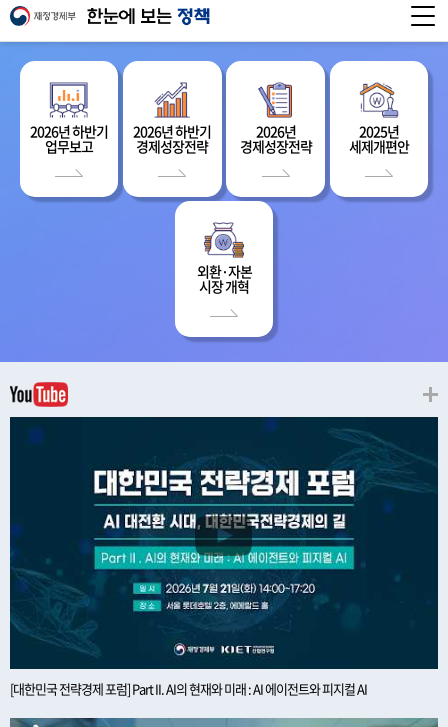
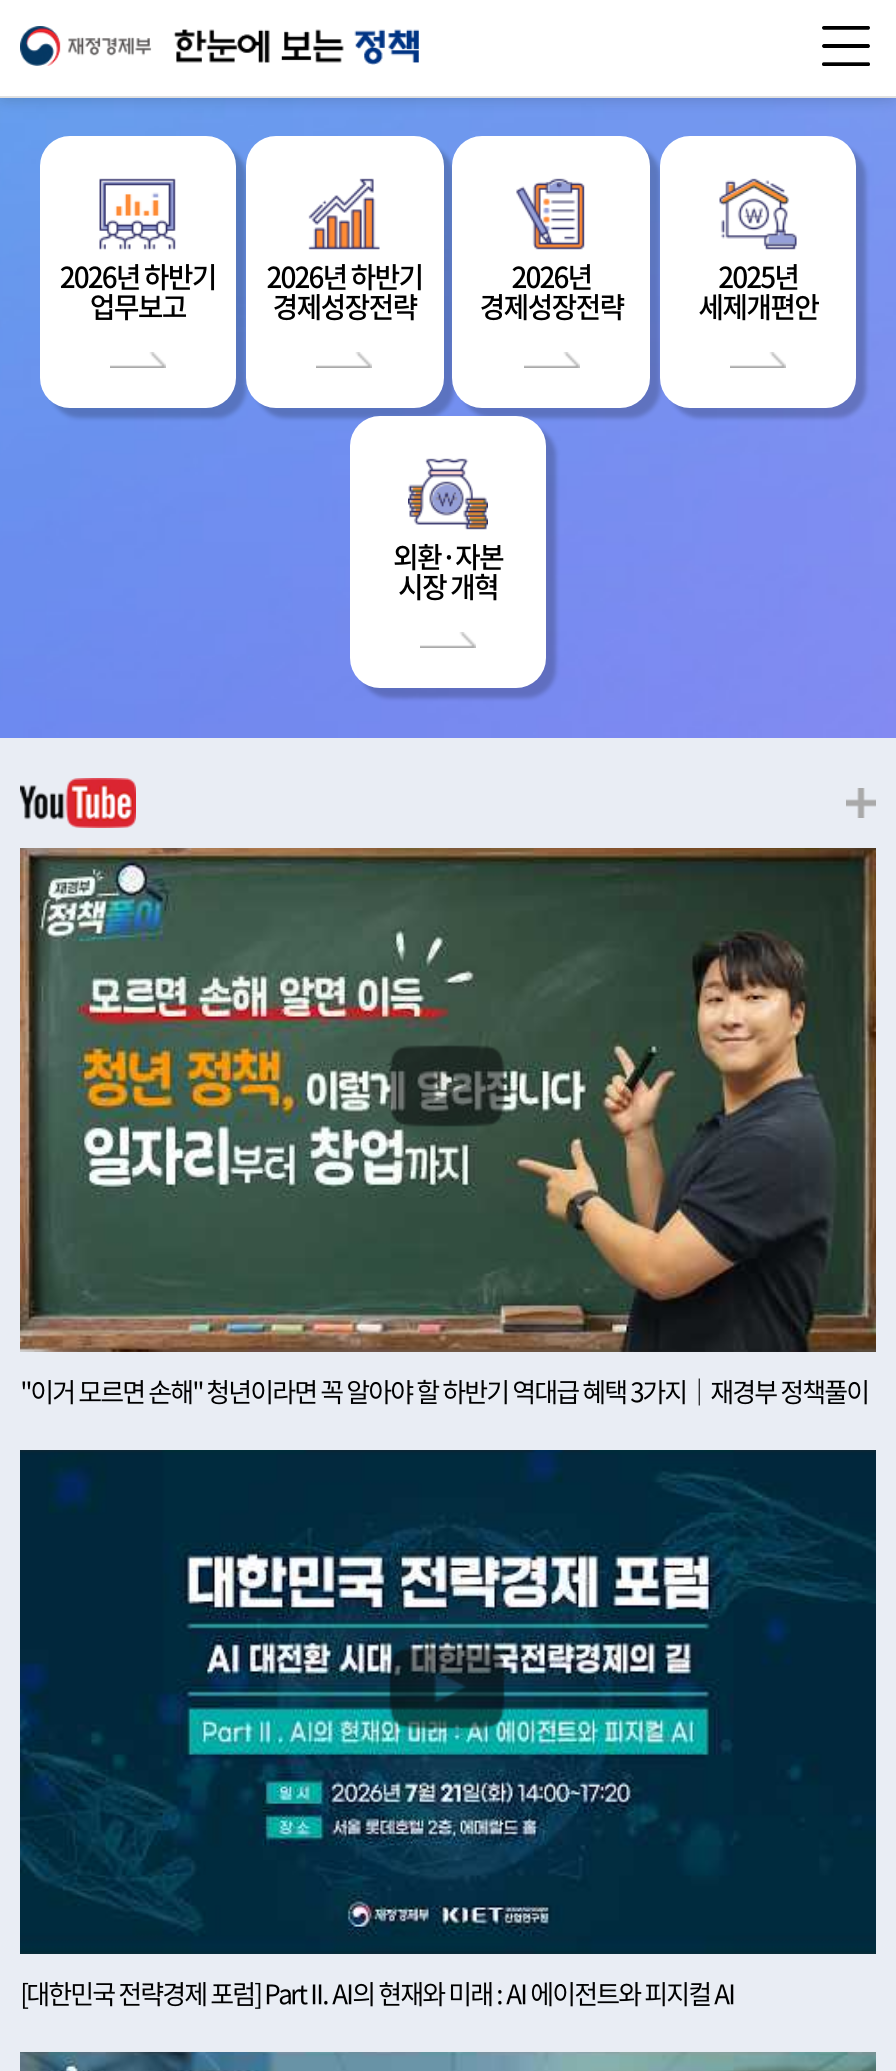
+ [image]
+ "이거 모르면 손해" 청년이라면 꼭 알아야 할 하반기 역대급 혜택 3가지｜재경부 정책풀이
